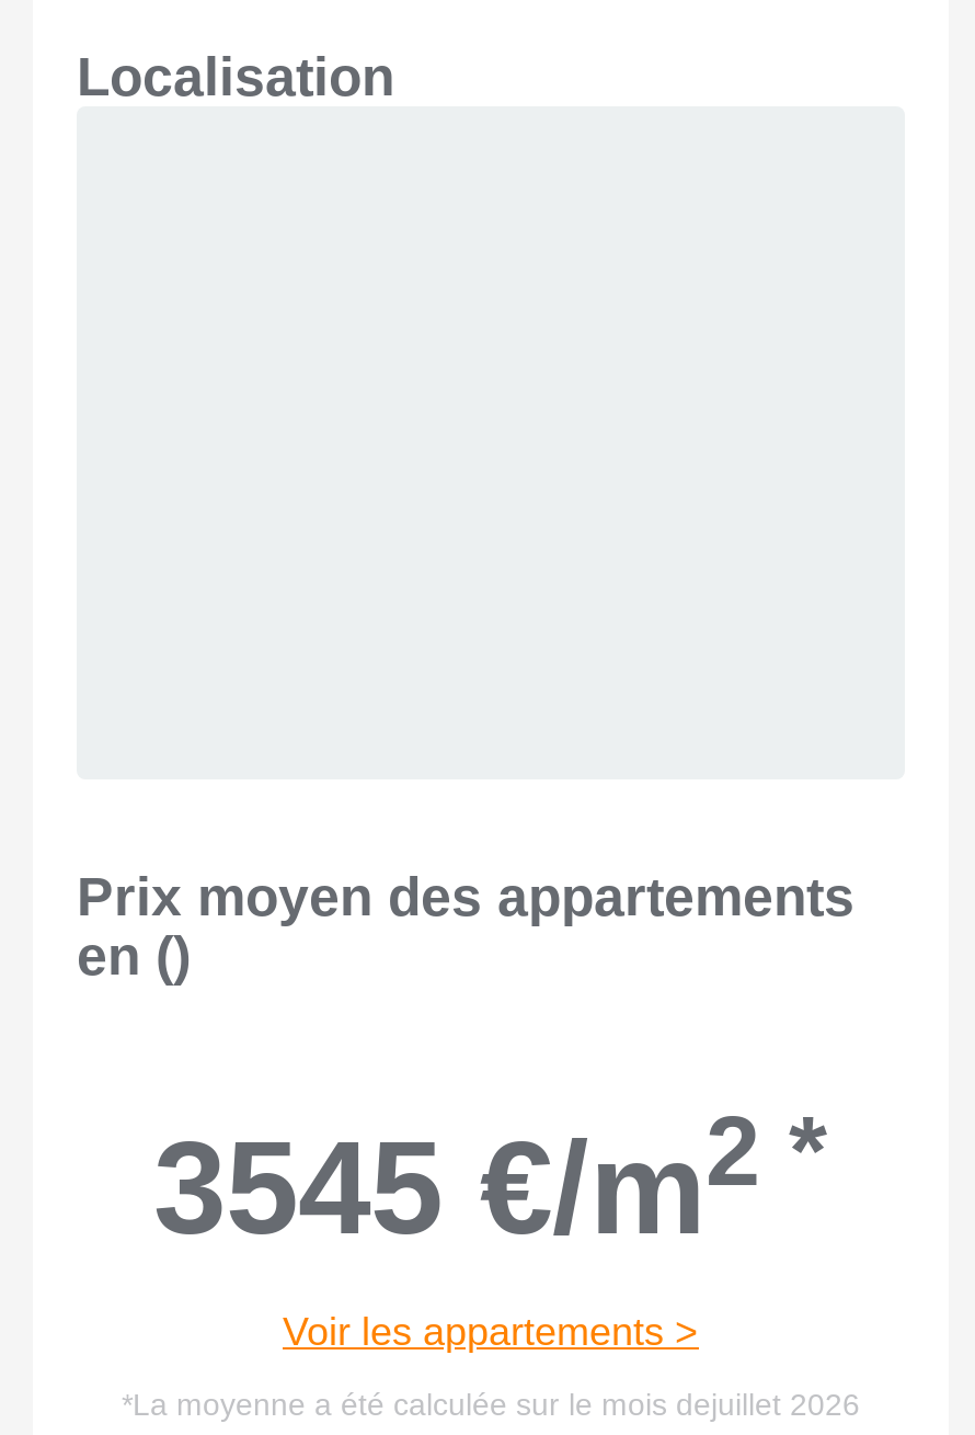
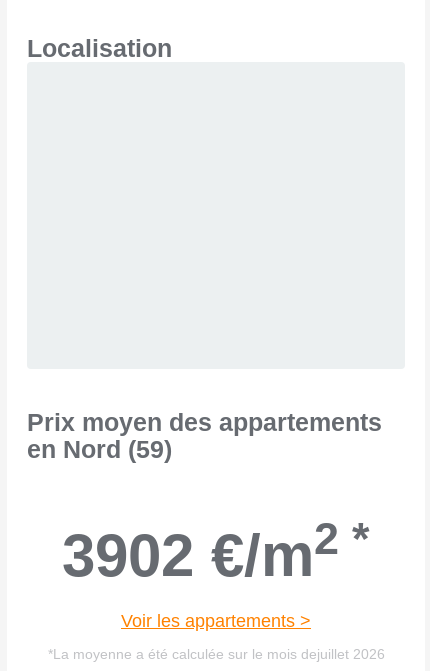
- en ()
+ en Nord (59)

- 3545 €/m2 *
+ 3902 €/m2 *
